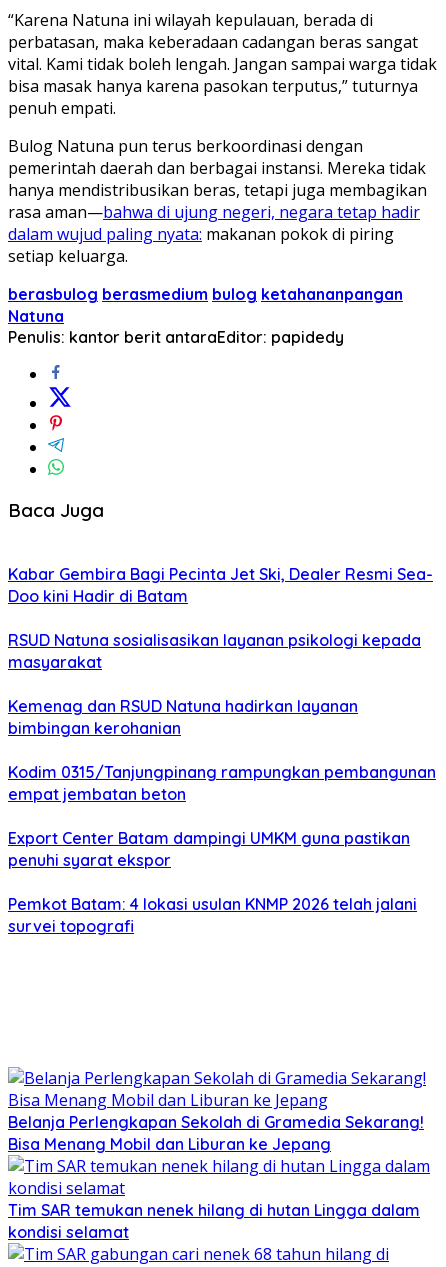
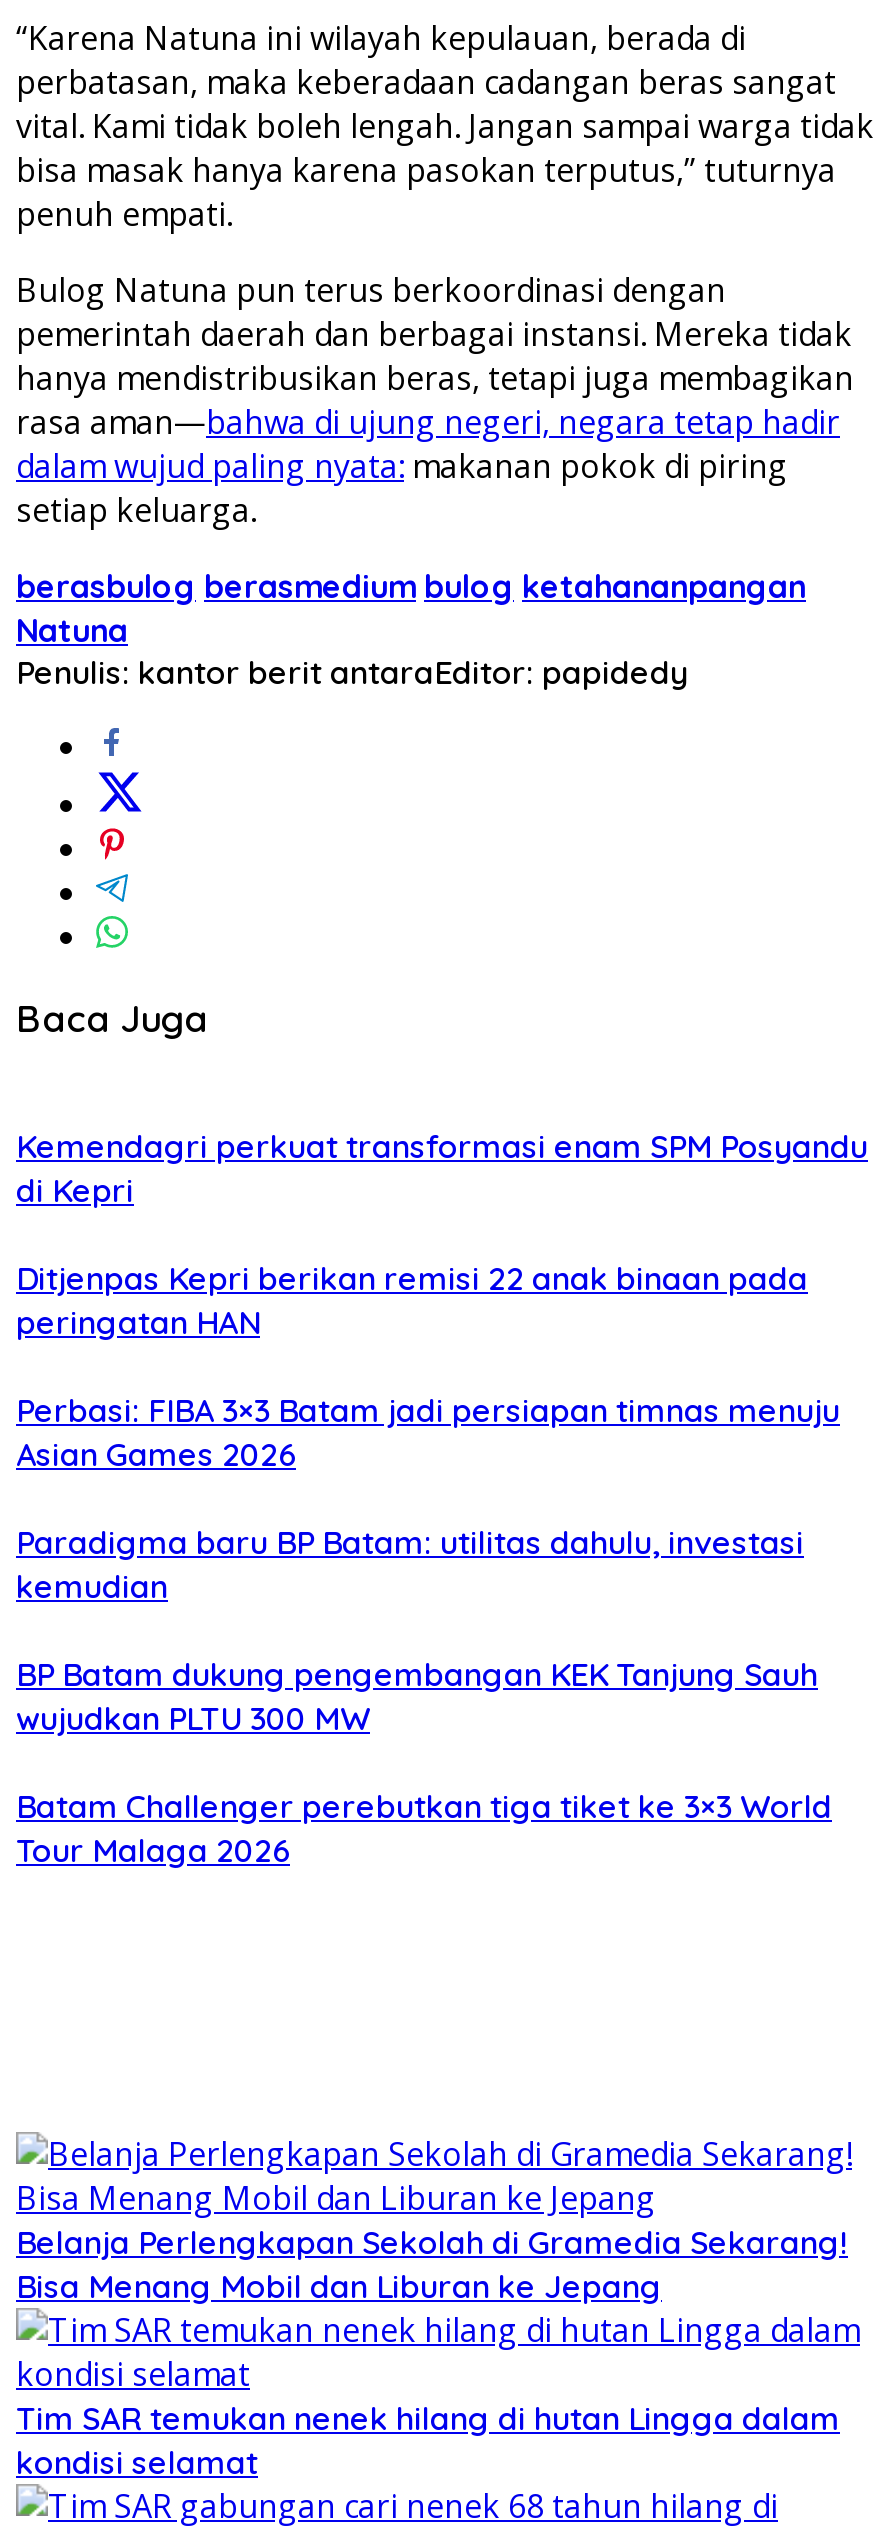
- Kabar Gembira Bagi Pecinta Jet Ski, Dealer Resmi Sea-
- Doo kini Hadir di Batam
+ Kemendagri perkuat transformasi enam SPM Posyandu
+ di Kepri

- RSUD Natuna sosialisasikan layanan psikologi kepada
- masyarakat
+ Ditjenpas Kepri berikan remisi 22 anak binaan pada
+ peringatan HAN

- Kemenag dan RSUD Natuna hadirkan layanan
- bimbingan kerohanian
+ Perbasi: FIBA 3×3 Batam jadi persiapan timnas menuju
+ Asian Games 2026

- Kodim 0315/Tanjungpinang rampungkan pembangunan
- empat jembatan beton
+ Paradigma baru BP Batam: utilitas dahulu, investasi
+ kemudian

- Export Center Batam dampingi UMKM guna pastikan
- penuhi syarat ekspor
+ BP Batam dukung pengembangan KEK Tanjung Sauh
+ wujudkan PLTU 300 MW

- Pemkot Batam: 4 lokasi usulan KNMP 2026 telah jalani
- survei topografi
+ Batam Challenger perebutkan tiga tiket ke 3×3 World
+ Tour Malaga 2026
